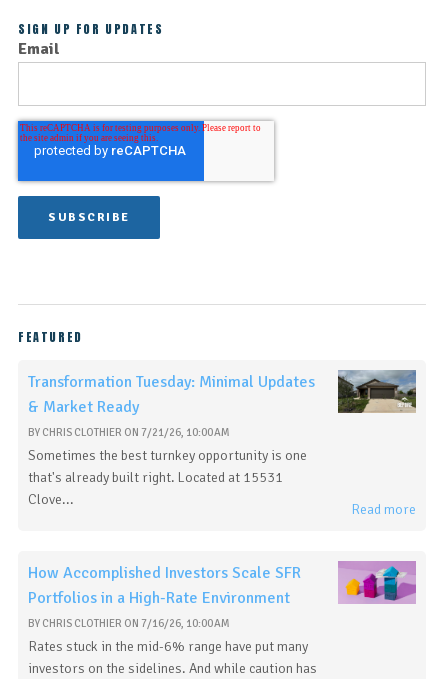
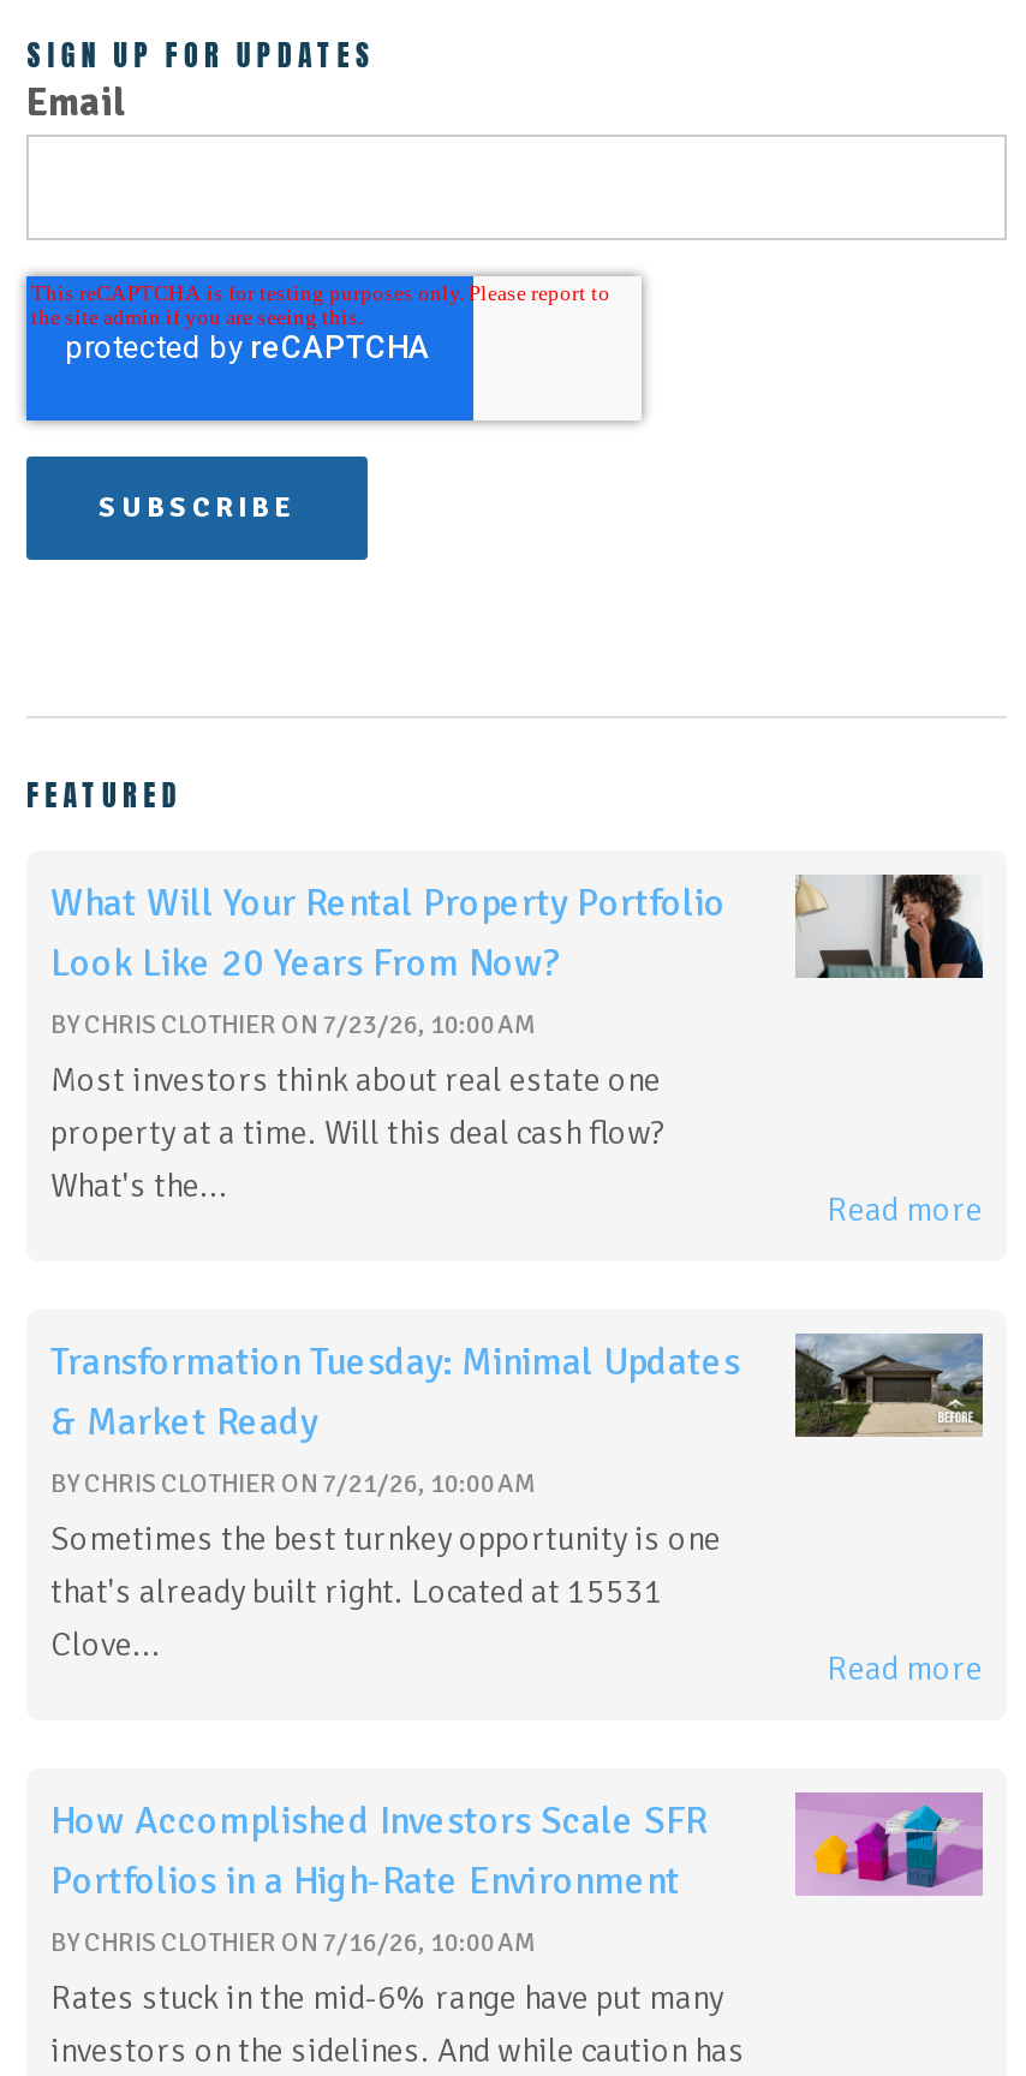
+ [image]
+ What Will Your Rental Property Portfolio
+ Look Like 20 Years From Now?
+ BYCHRIS CLOTHIER ON 7/23/26, 10:00 AM
+ Most investors think about real estate one
+ property at a time. Will this deal cash flow?
+ What's the...
+ Read more
